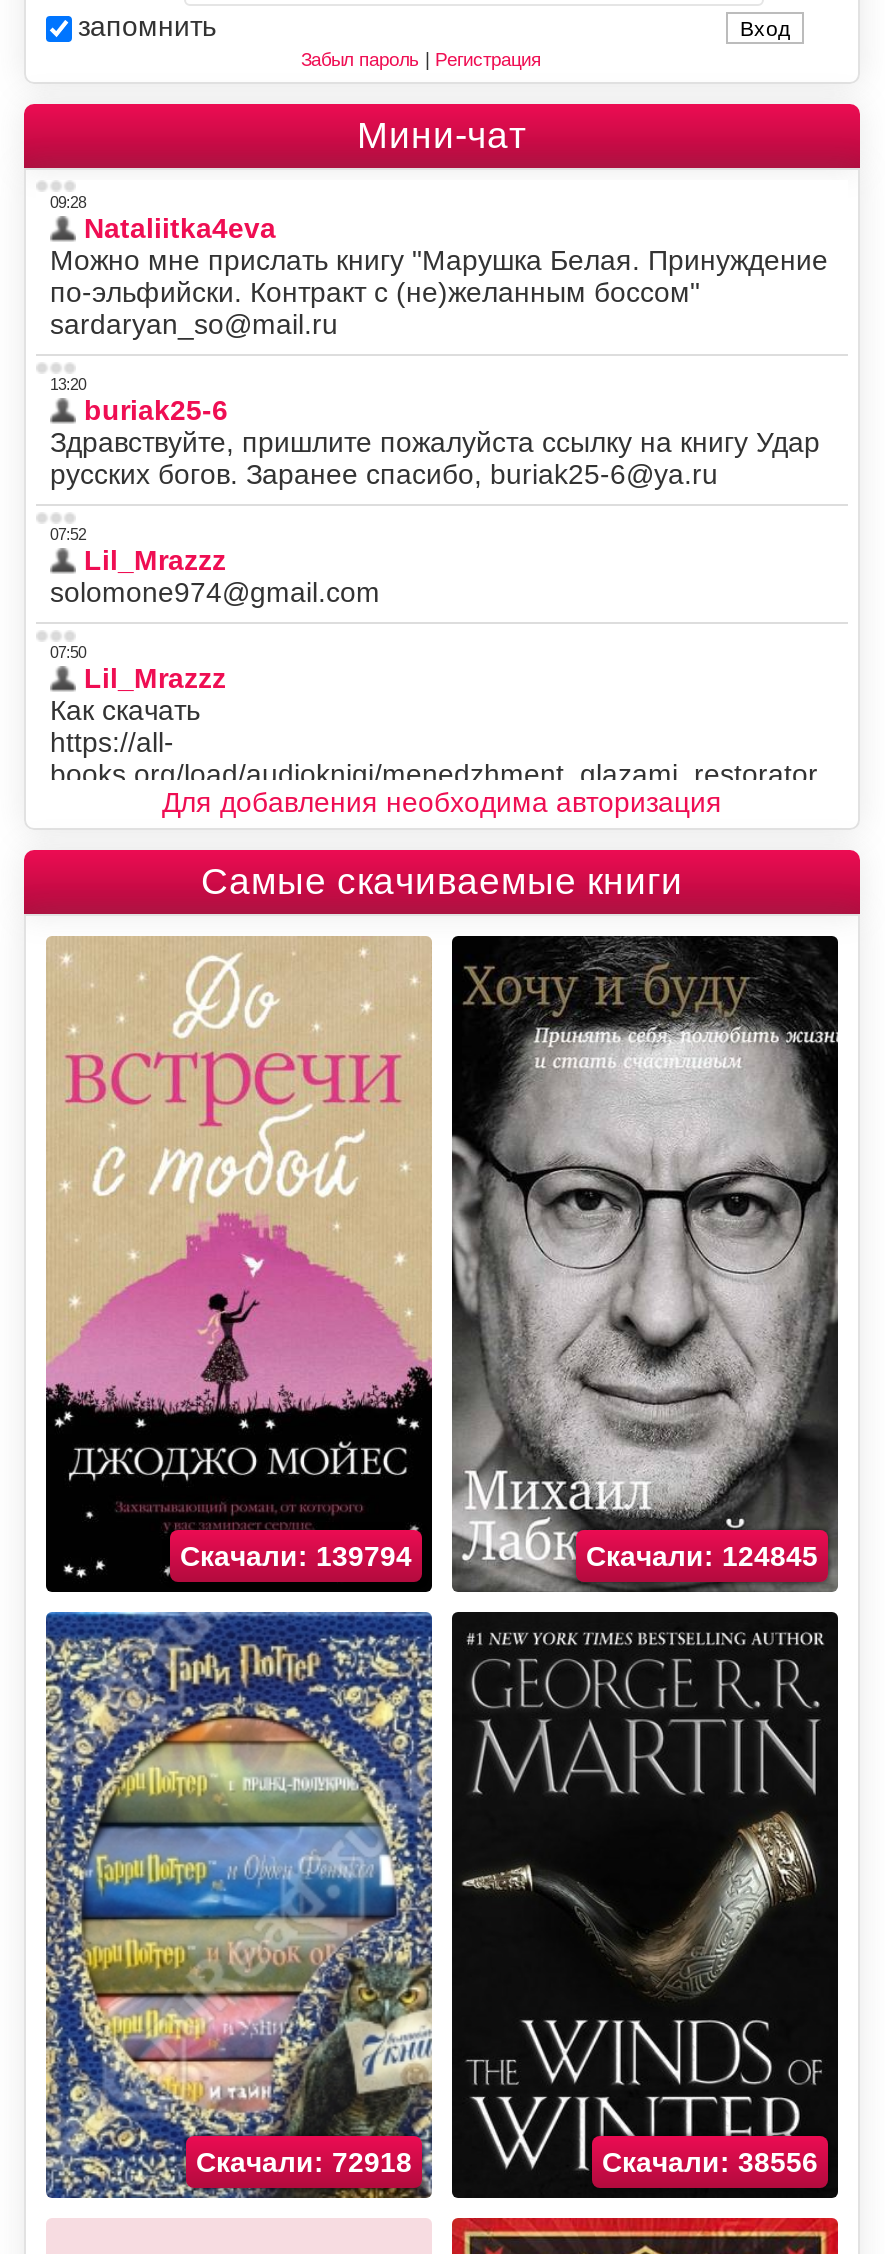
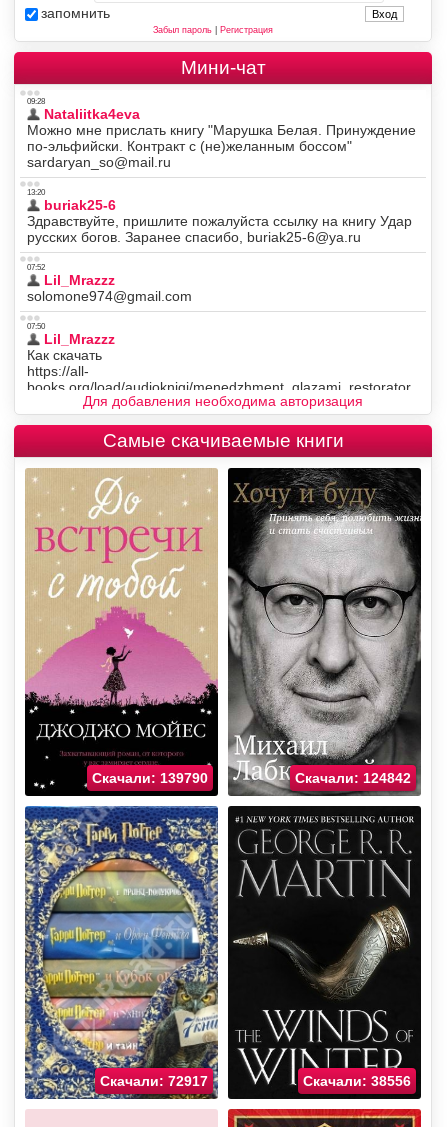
- Скачали: 139794
+ Скачали: 139790

- Скачали: 124845
+ Скачали: 124842

- Скачали: 72918
+ Скачали: 72917
